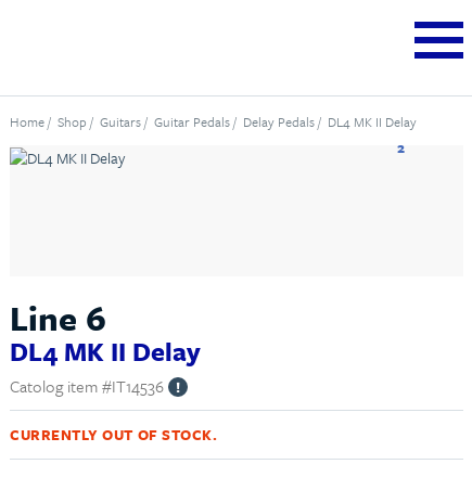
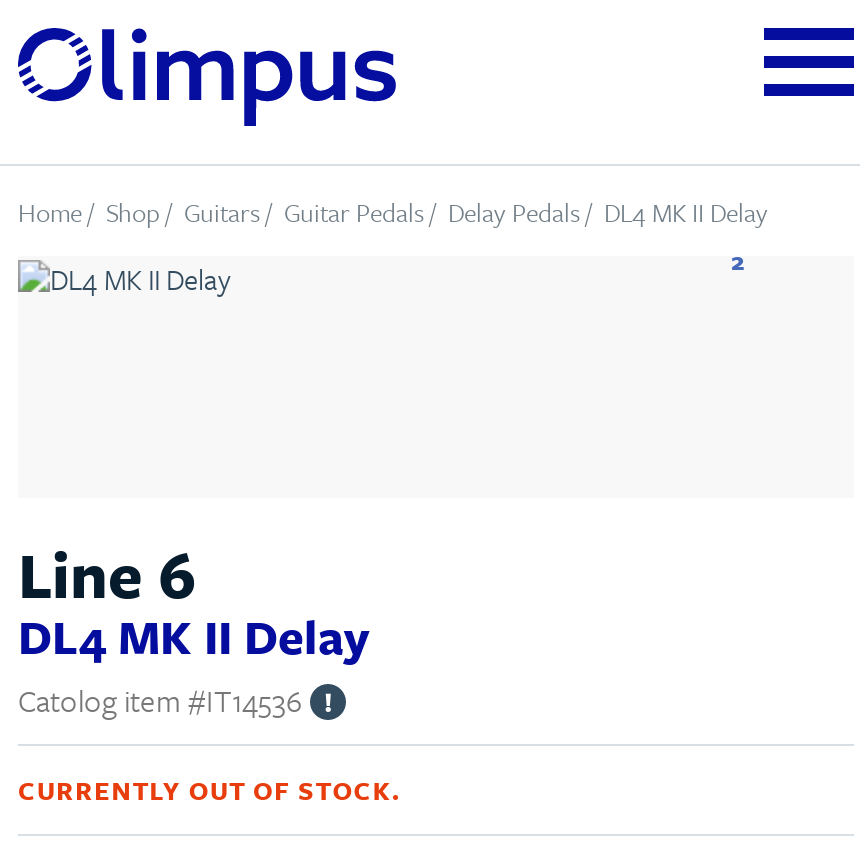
+ [image]
